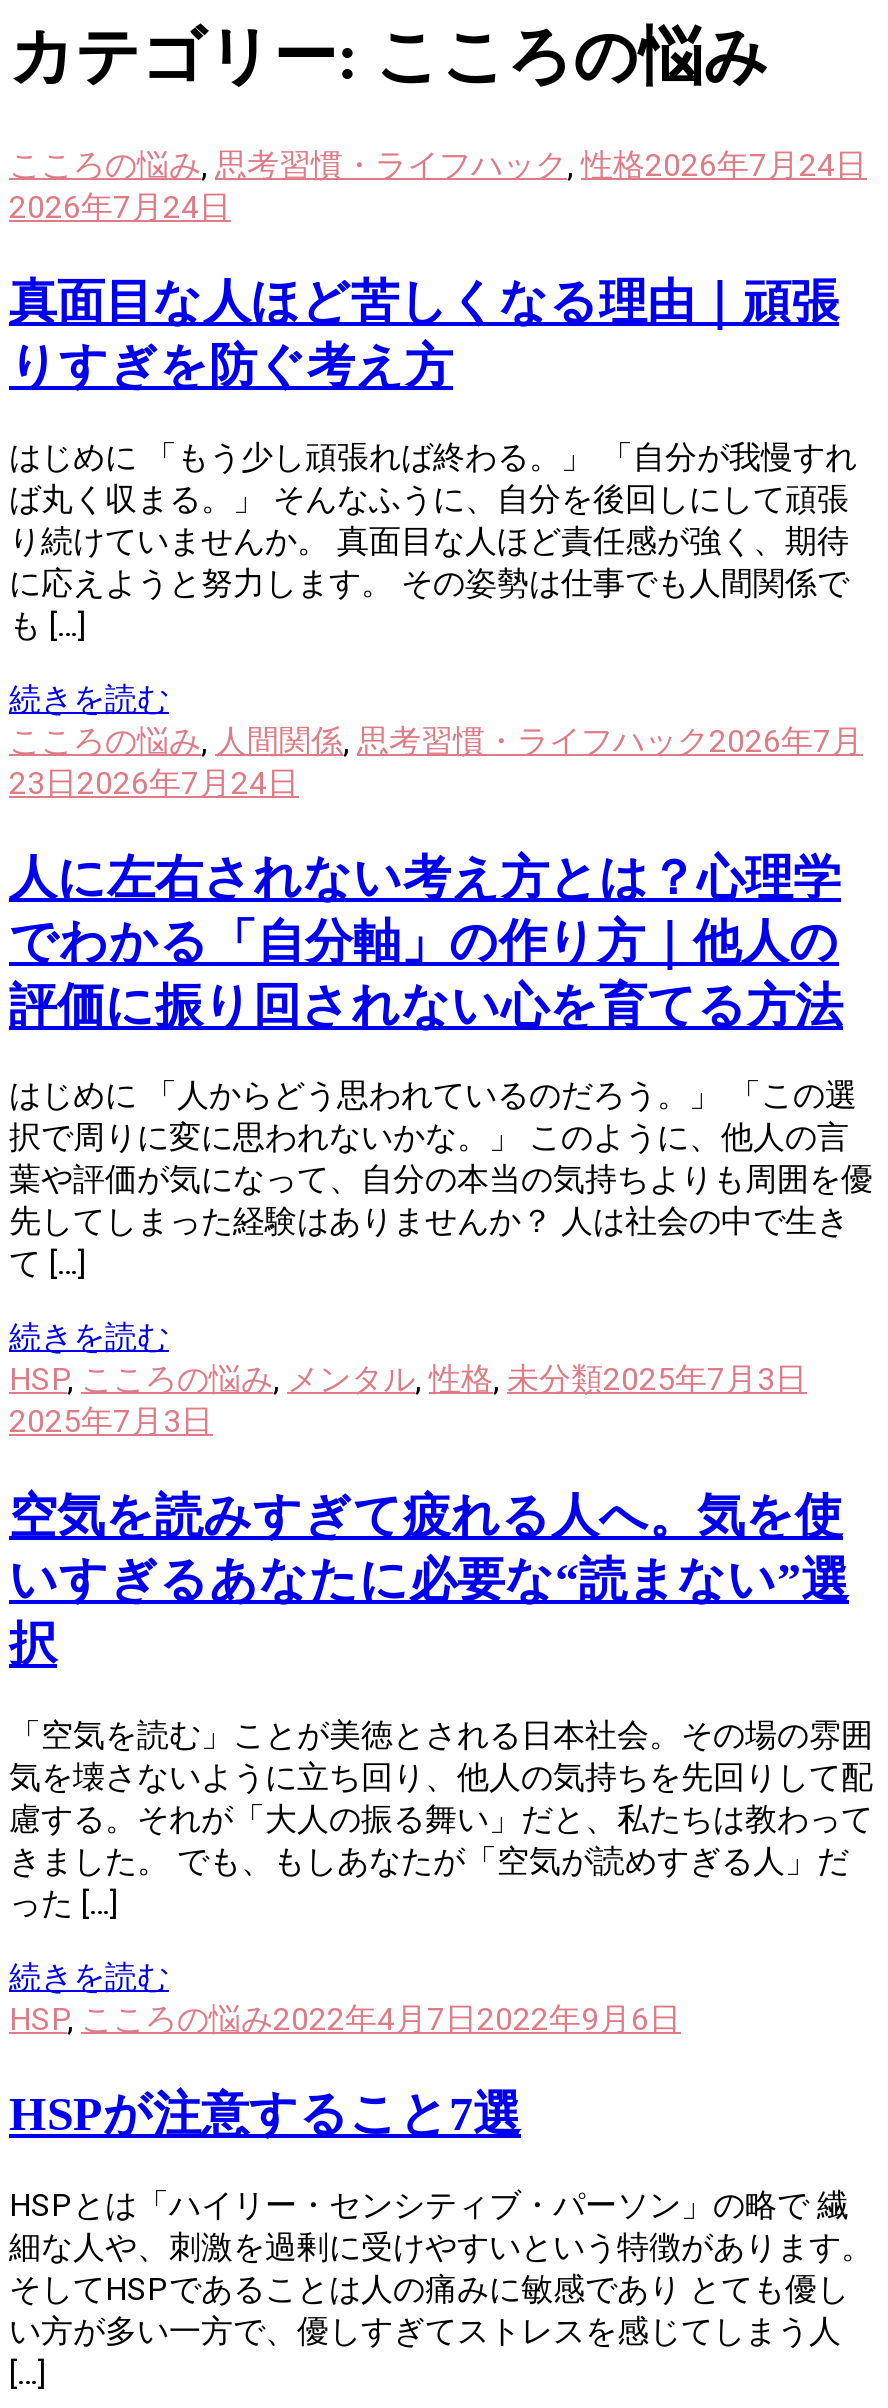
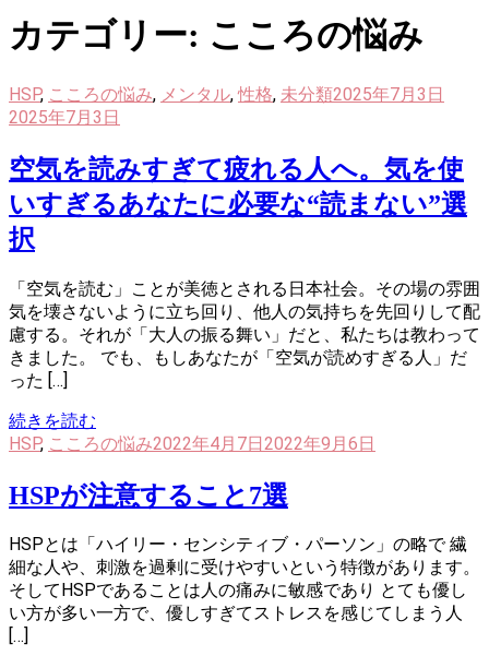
- こころの悩み,思考習慣・ライフハック,性格2026年7月24日
- 2026年7月24日
- 真面目な人ほど苦しくなる理由｜頑張
- りすぎを防ぐ考え方
- はじめに 「もう少し頑張れば終わる。」 「自分が我慢すれ
- ば丸く収まる。」 そんなふうに、自分を後回しにして頑張
- り続けていませんか。 真面目な人ほど責任感が強く、期待
- に応えようと努力します。 その姿勢は仕事でも人間関係で
- も […]
- 続きを読む
- こころの悩み,人間関係,思考習慣・ライフハック2026年7月
- 23日2026年7月24日
- 人に左右されない考え方とは？心理学
- でわかる「自分軸」の作り方｜他人の
- 評価に振り回されない心を育てる方法
- はじめに 「人からどう思われているのだろう。」 「この選
- 択で周りに変に思われないかな。」 このように、他人の言
- 葉や評価が気になって、自分の本当の気持ちよりも周囲を優
- 先してしまった経験はありませんか？ 人は社会の中で生き
- て […]
- 続きを読む
